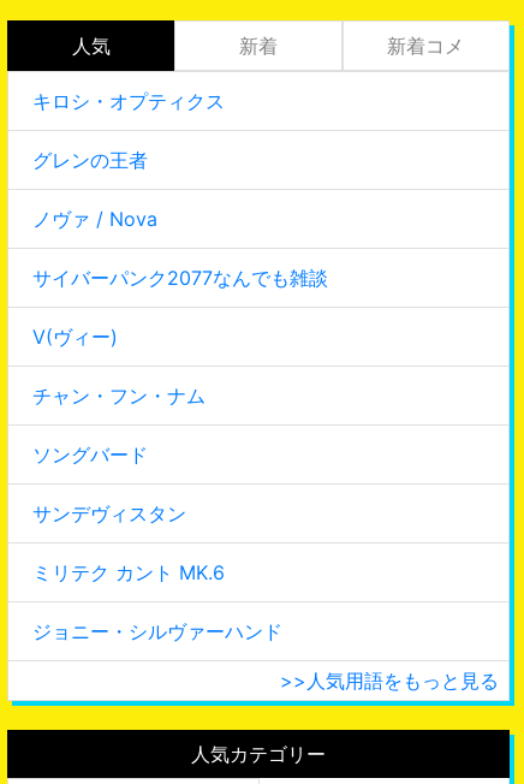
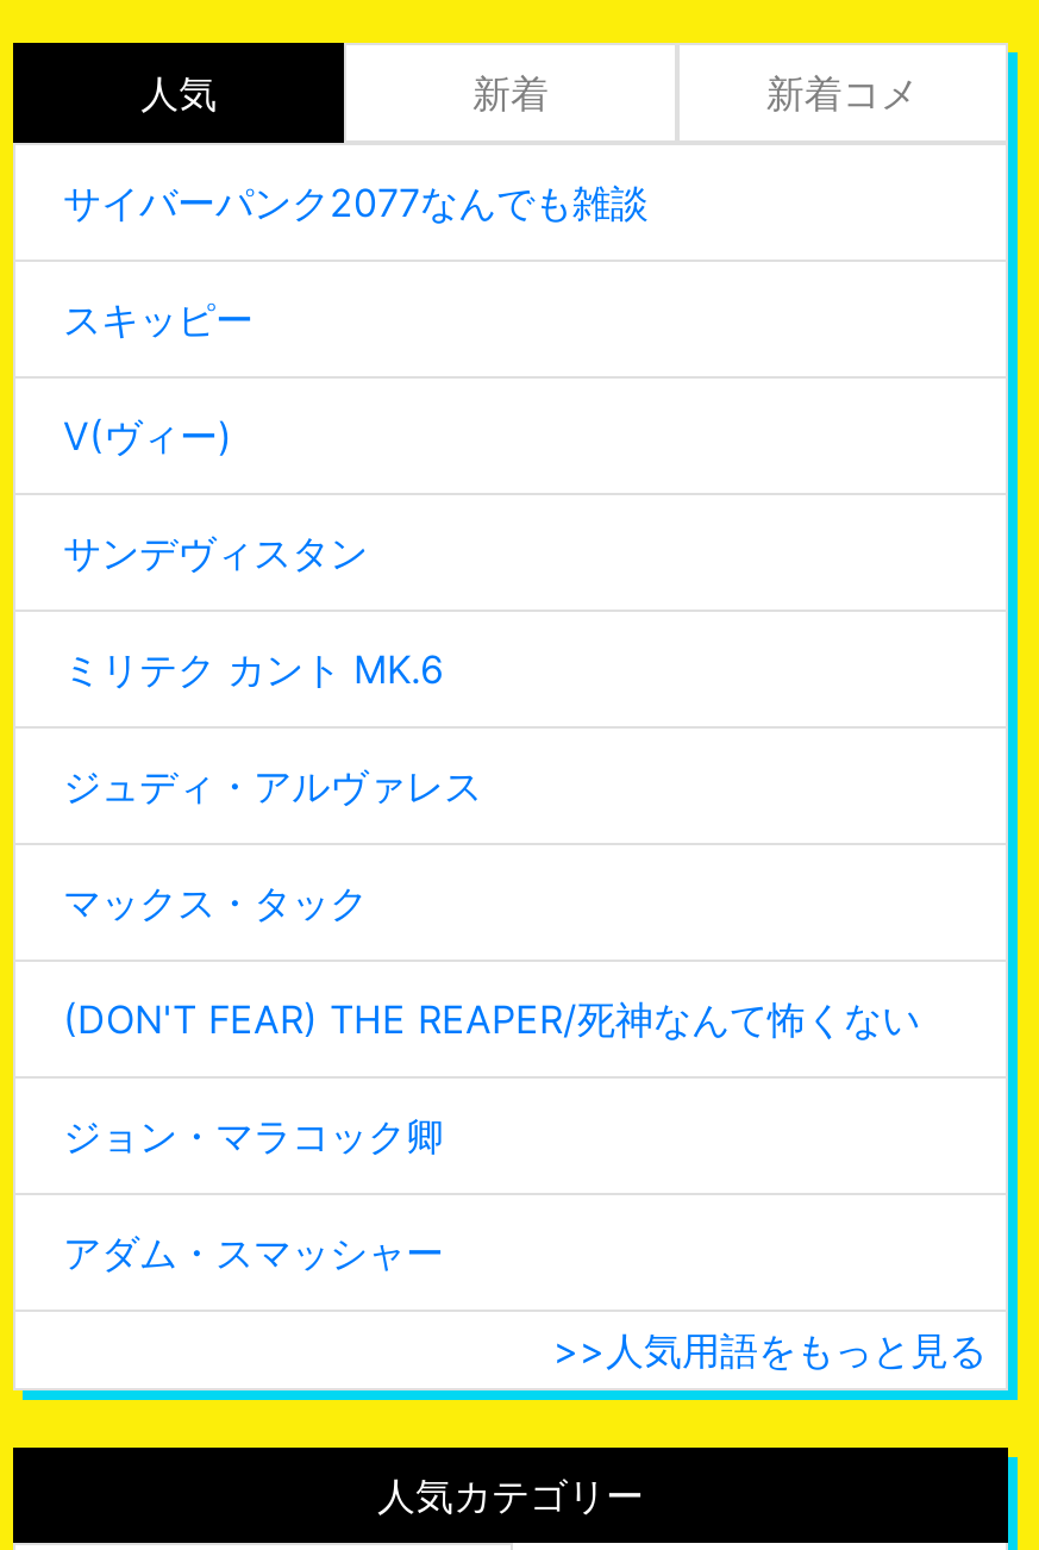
- キロシ・オプティクス
- グレンの王者
- ノヴァ / Nova

moved up: サイバーパンク2077なんでも雑談

+ スキッピー

moved up: V(ヴィー)

- チャン・フン・ナム
- ソングバード

moved up: サンデヴィスタン | ミリテク カント MK.6

- ジョニー・シルヴァーハンド
+ ジュディ・アルヴァレス
+ マックス・タック
+ (DON'T FEAR) THE REAPER/死神なんて怖くない
+ ジョン・マラコック卿
+ アダム・スマッシャー
